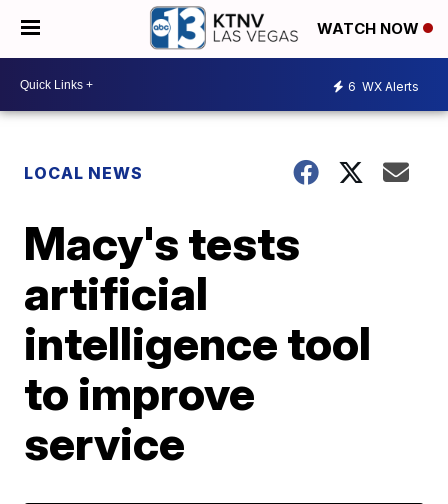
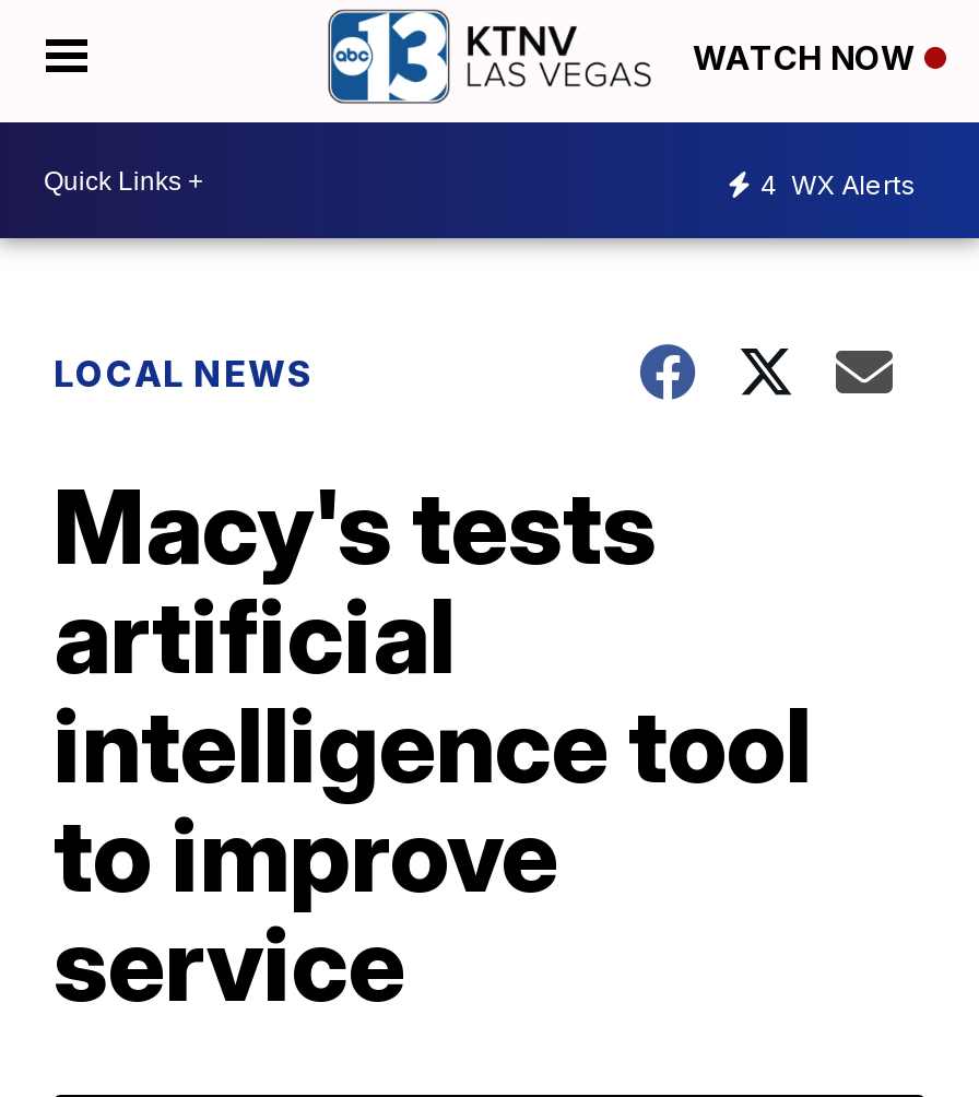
- 6 WX Alerts
+ 4 WX Alerts
